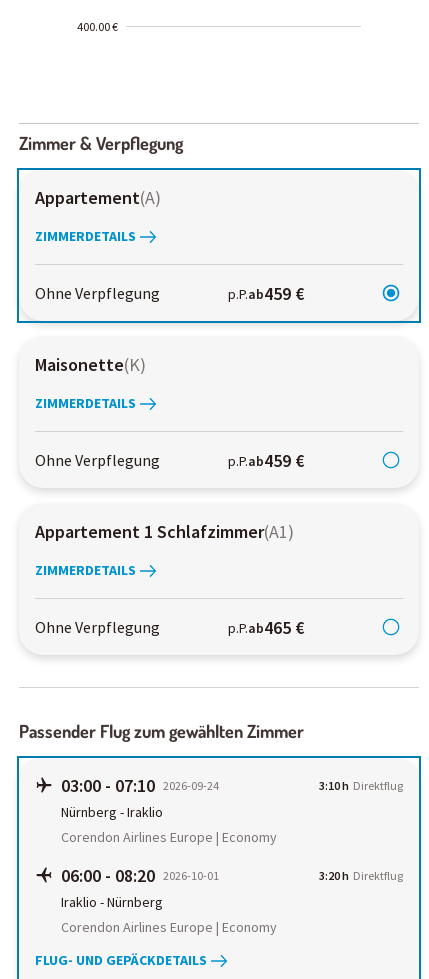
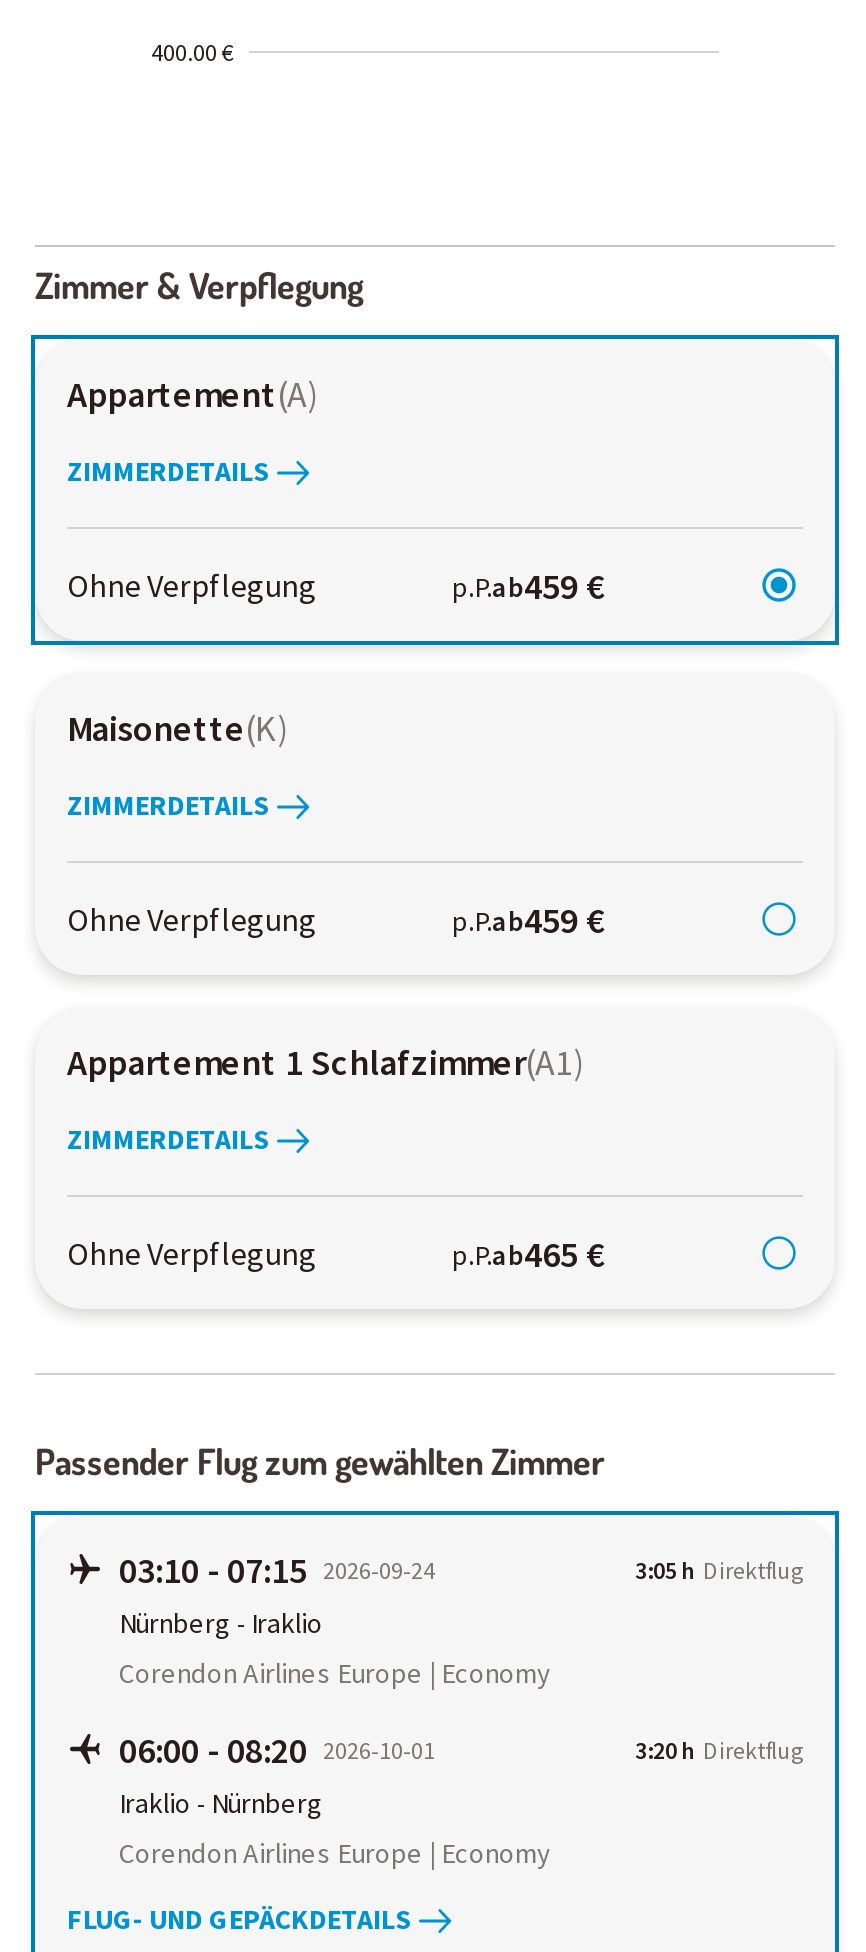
- 03:00 - 07:10 2026-09-24
+ 03:10 - 07:15 2026-09-24

- 3:10 h Direktflug
+ 3:05 h Direktflug
